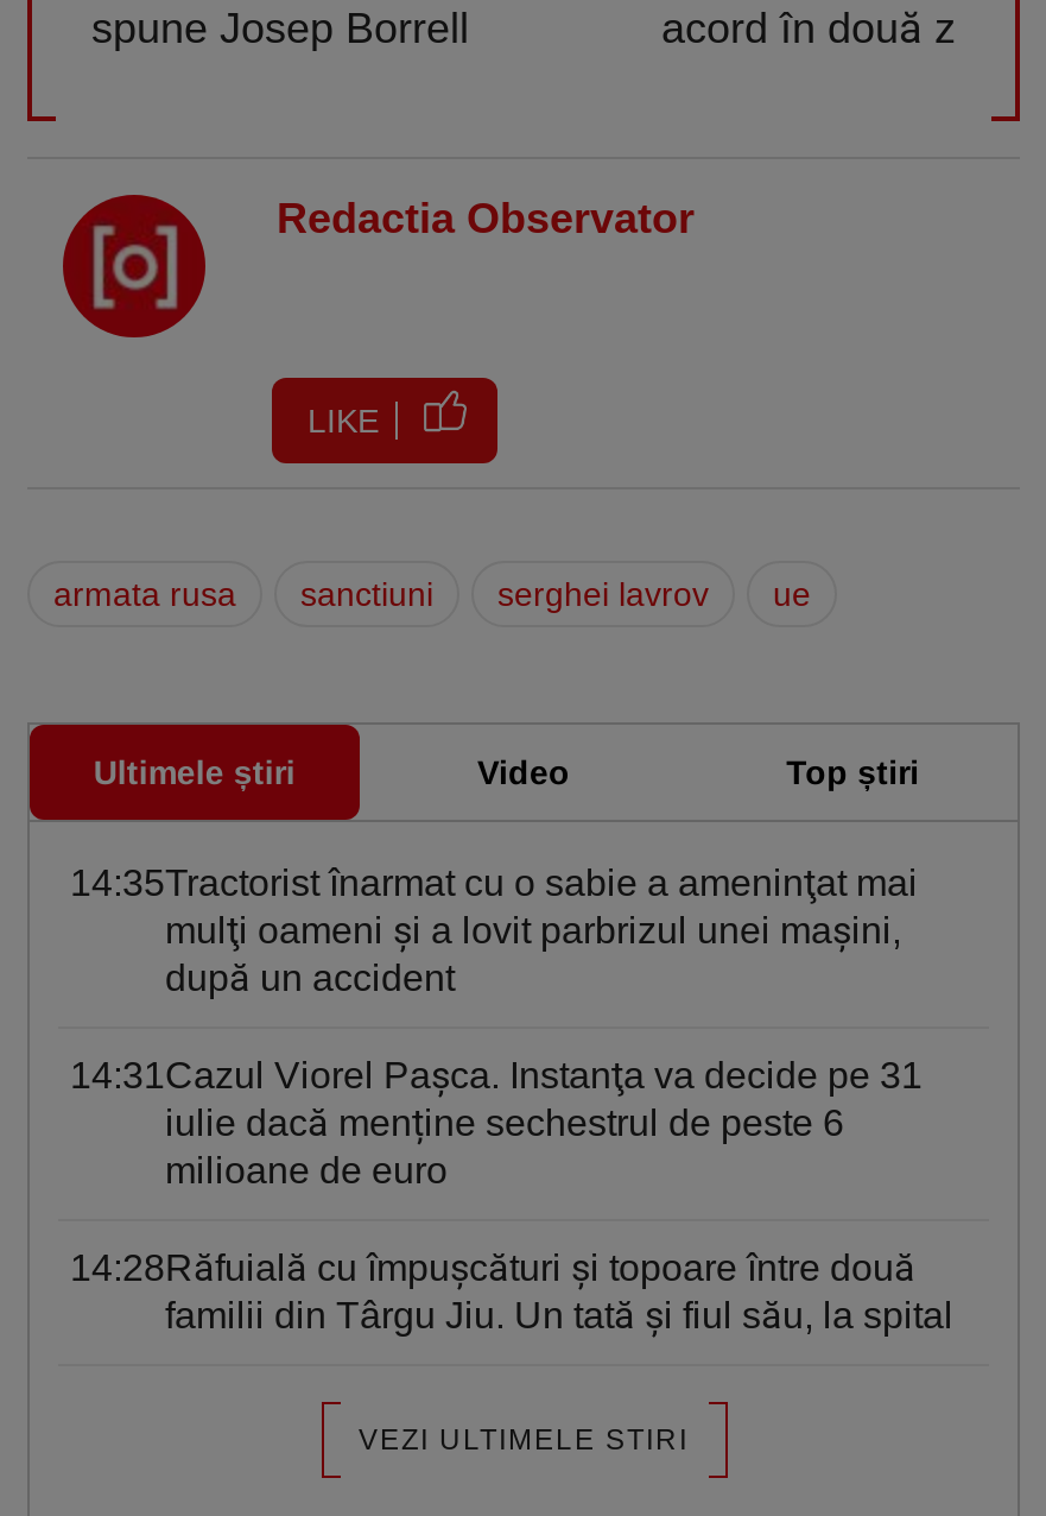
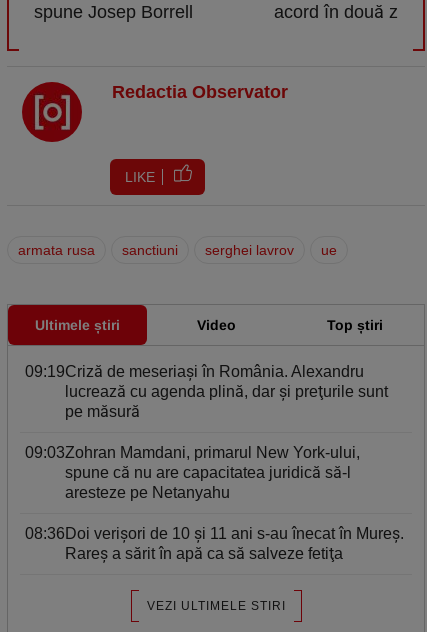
- 14:35Tractorist înarmat cu o sabie a ameninţat mai
- mulţi oameni şi a lovit parbrizul unei maşini,
- după un accident
+ 09:19Criză de meseriași în România. Alexandru
+ lucrează cu agenda plină, dar şi preţurile sunt
+ pe măsură

- 14:31Cazul Viorel Pașca. Instanţa va decide pe 31
- iulie dacă menține sechestrul de peste 6
- milioane de euro
+ 09:03Zohran Mamdani, primarul New York-ului,
+ spune că nu are capacitatea juridică să-l
+ aresteze pe Netanyahu

- 14:28Răfuială cu împuşcături şi topoare între două
- familii din Târgu Jiu. Un tată şi fiul său, la spital
+ 08:36Doi verișori de 10 și 11 ani s-au înecat în Mureș.
+ Rareș a sărit în apă ca să salveze fetiţa
